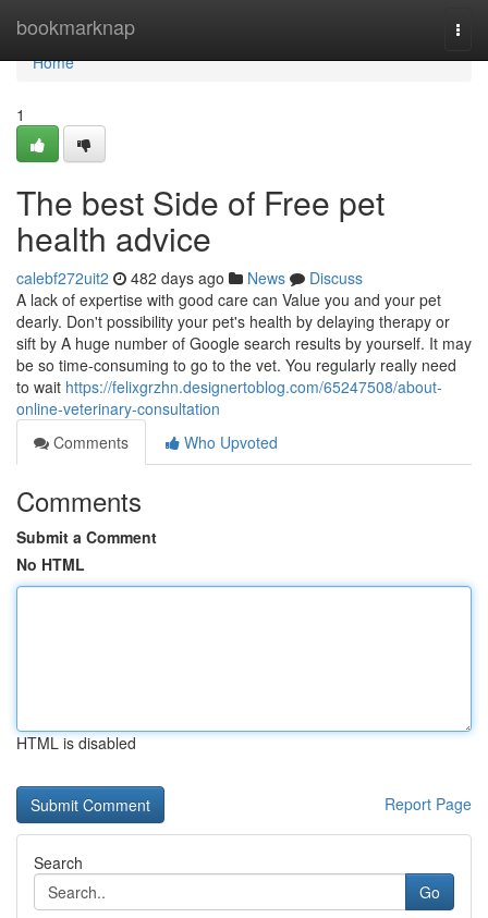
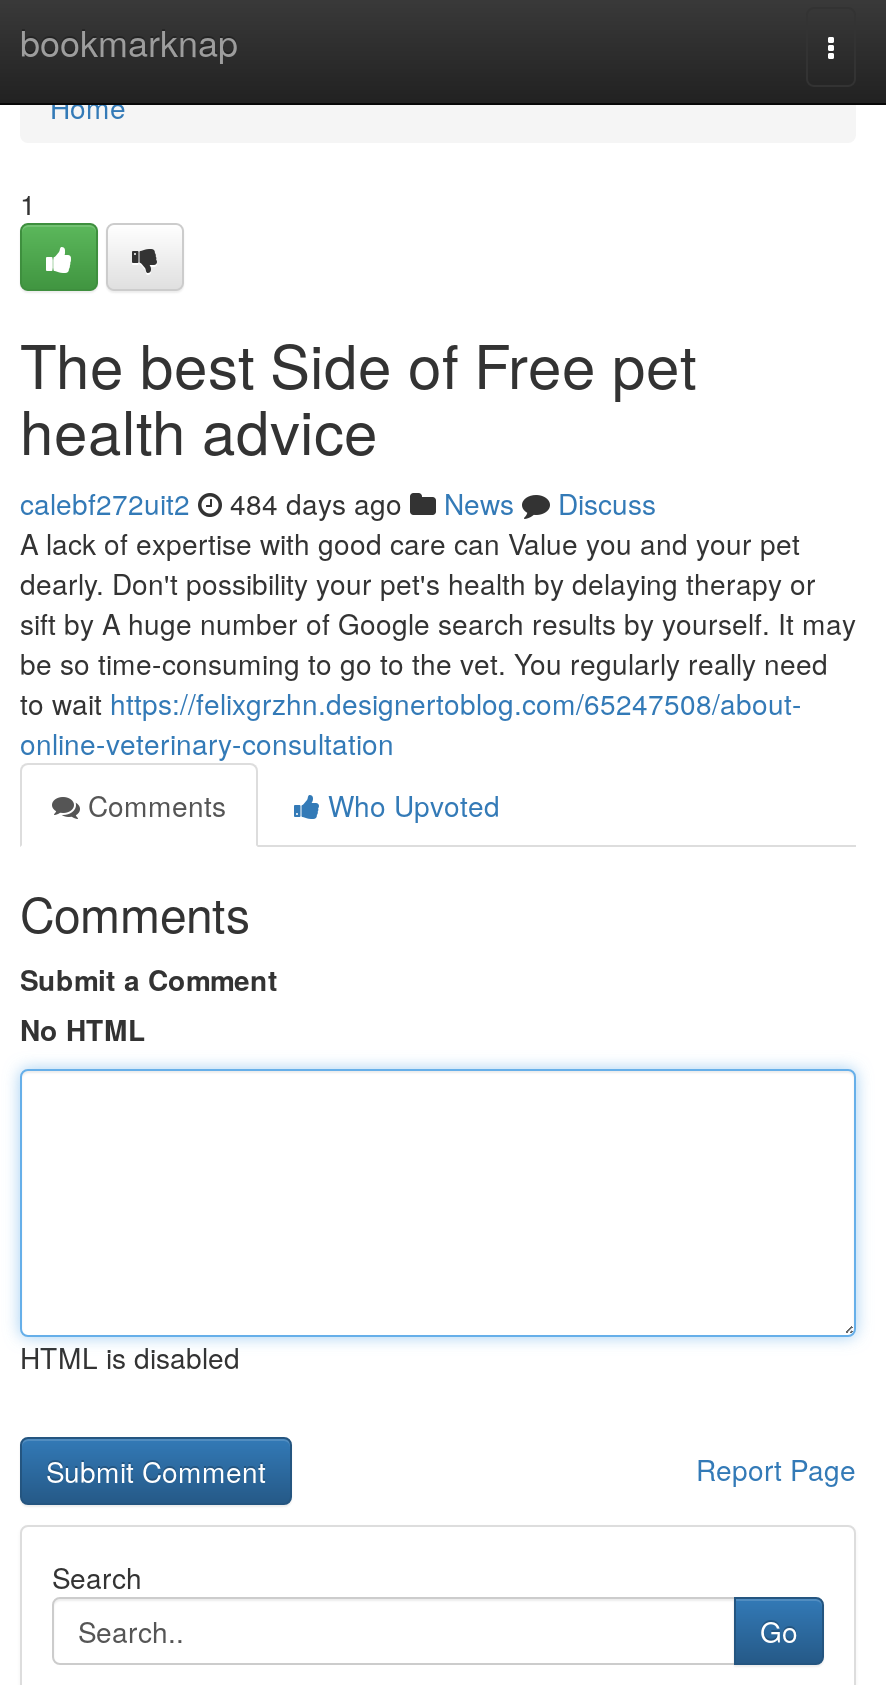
- calebf272uit2 482 days ago News Discuss
+ calebf272uit2 484 days ago News Discuss
